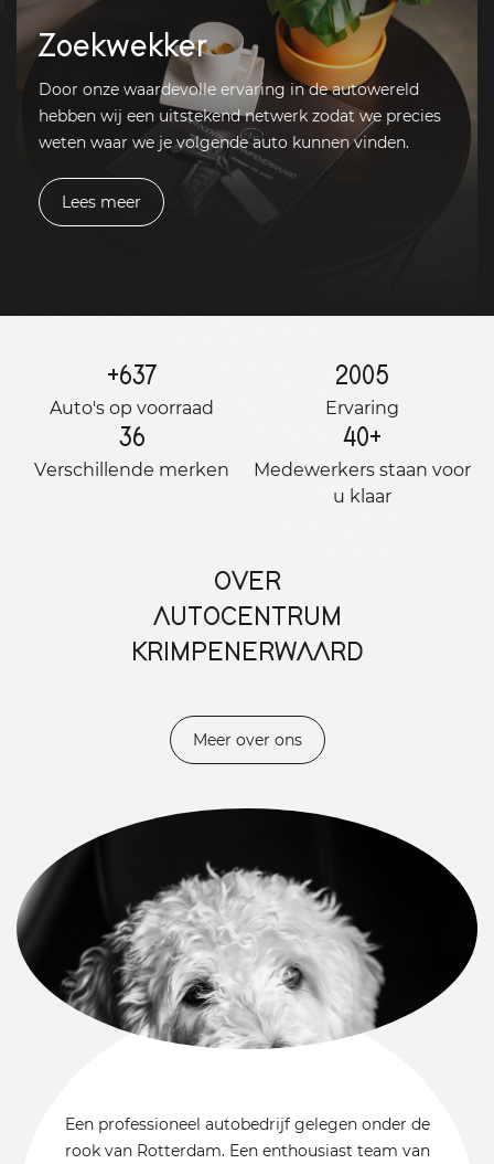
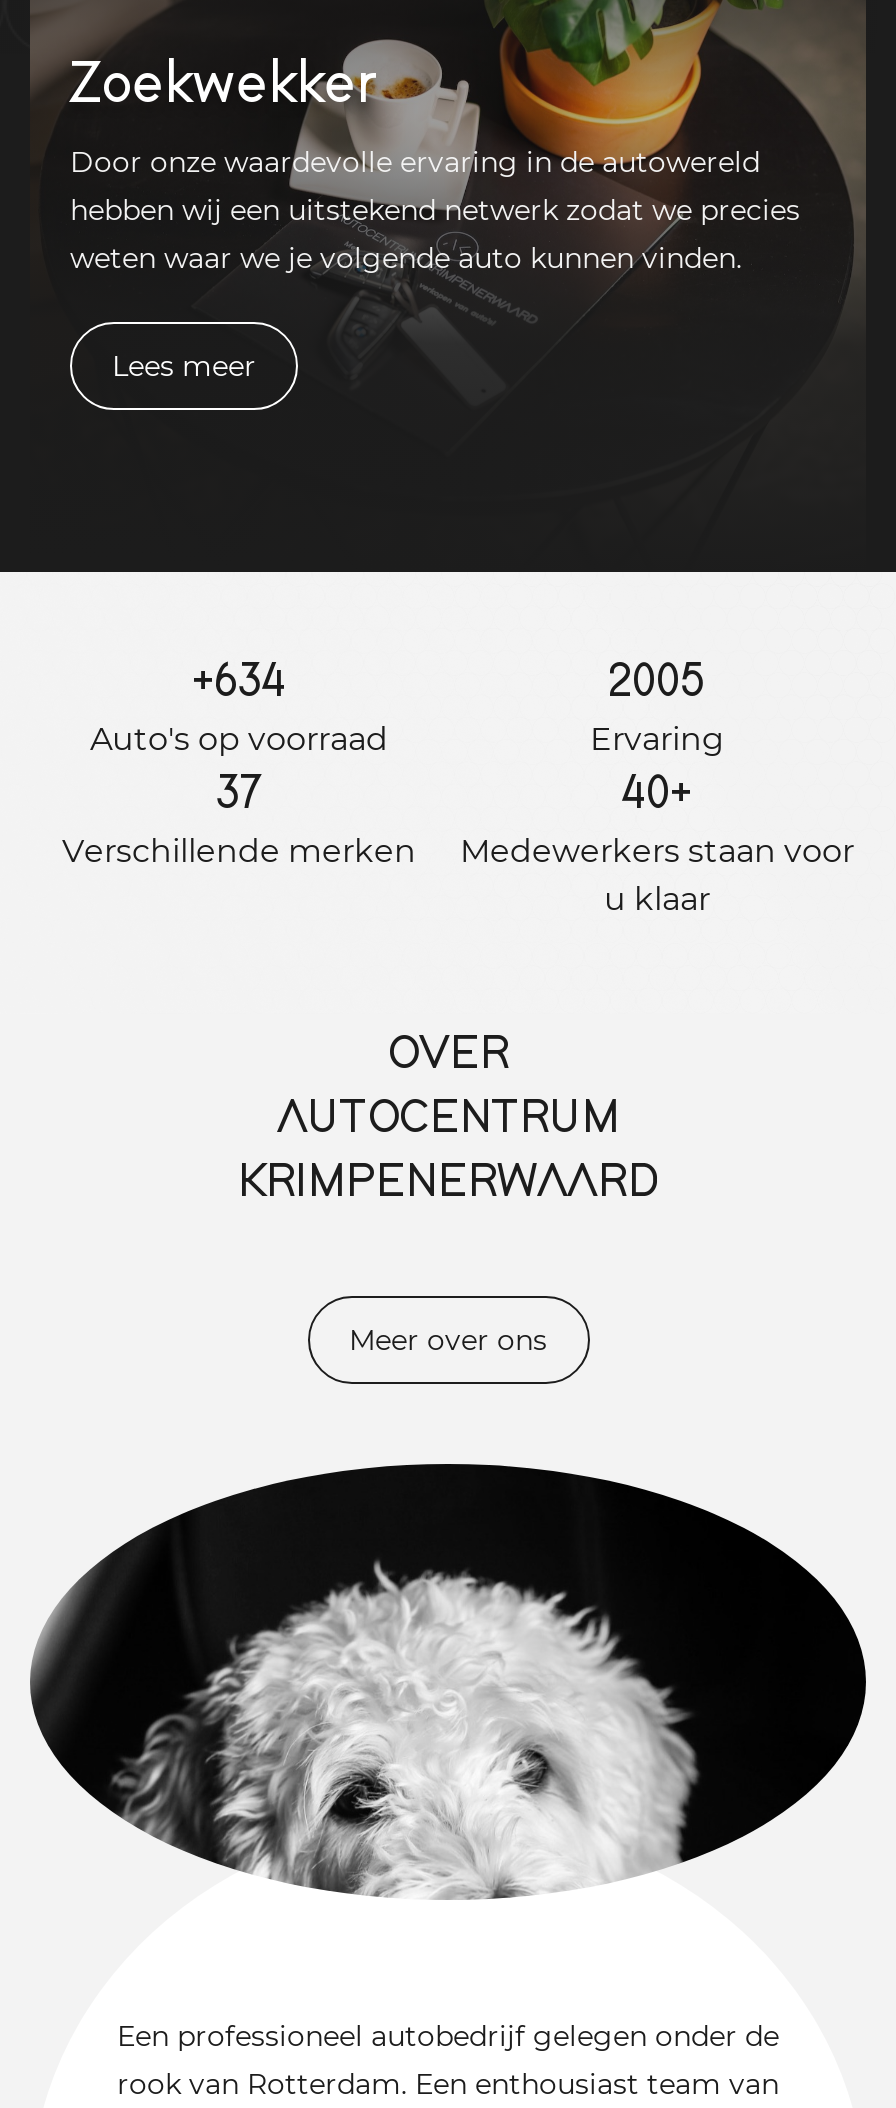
- +637
+ +634

- 36
+ 37
